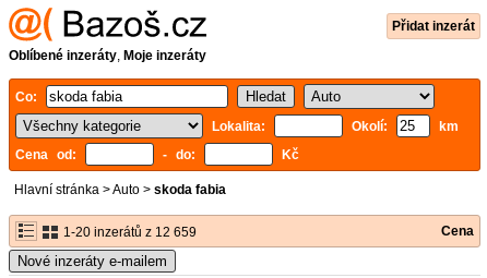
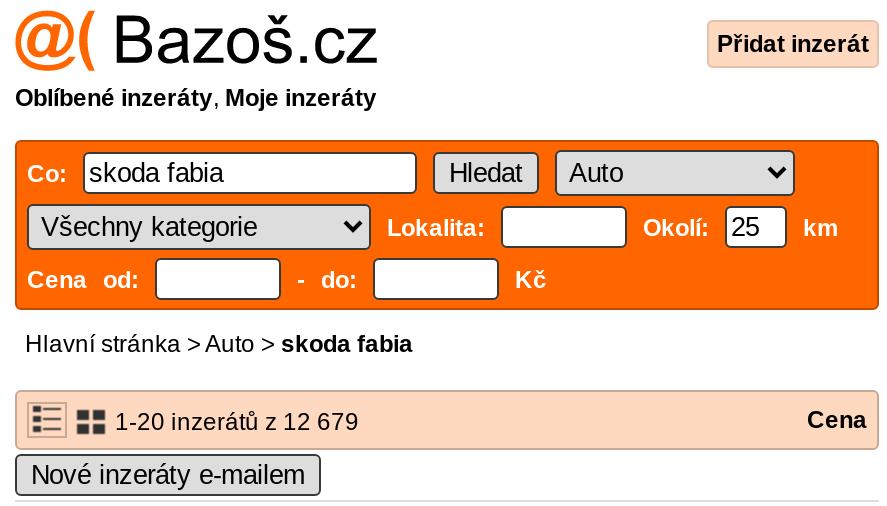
- 1-20 inzerátů z 12 659
+ 1-20 inzerátů z 12 679
